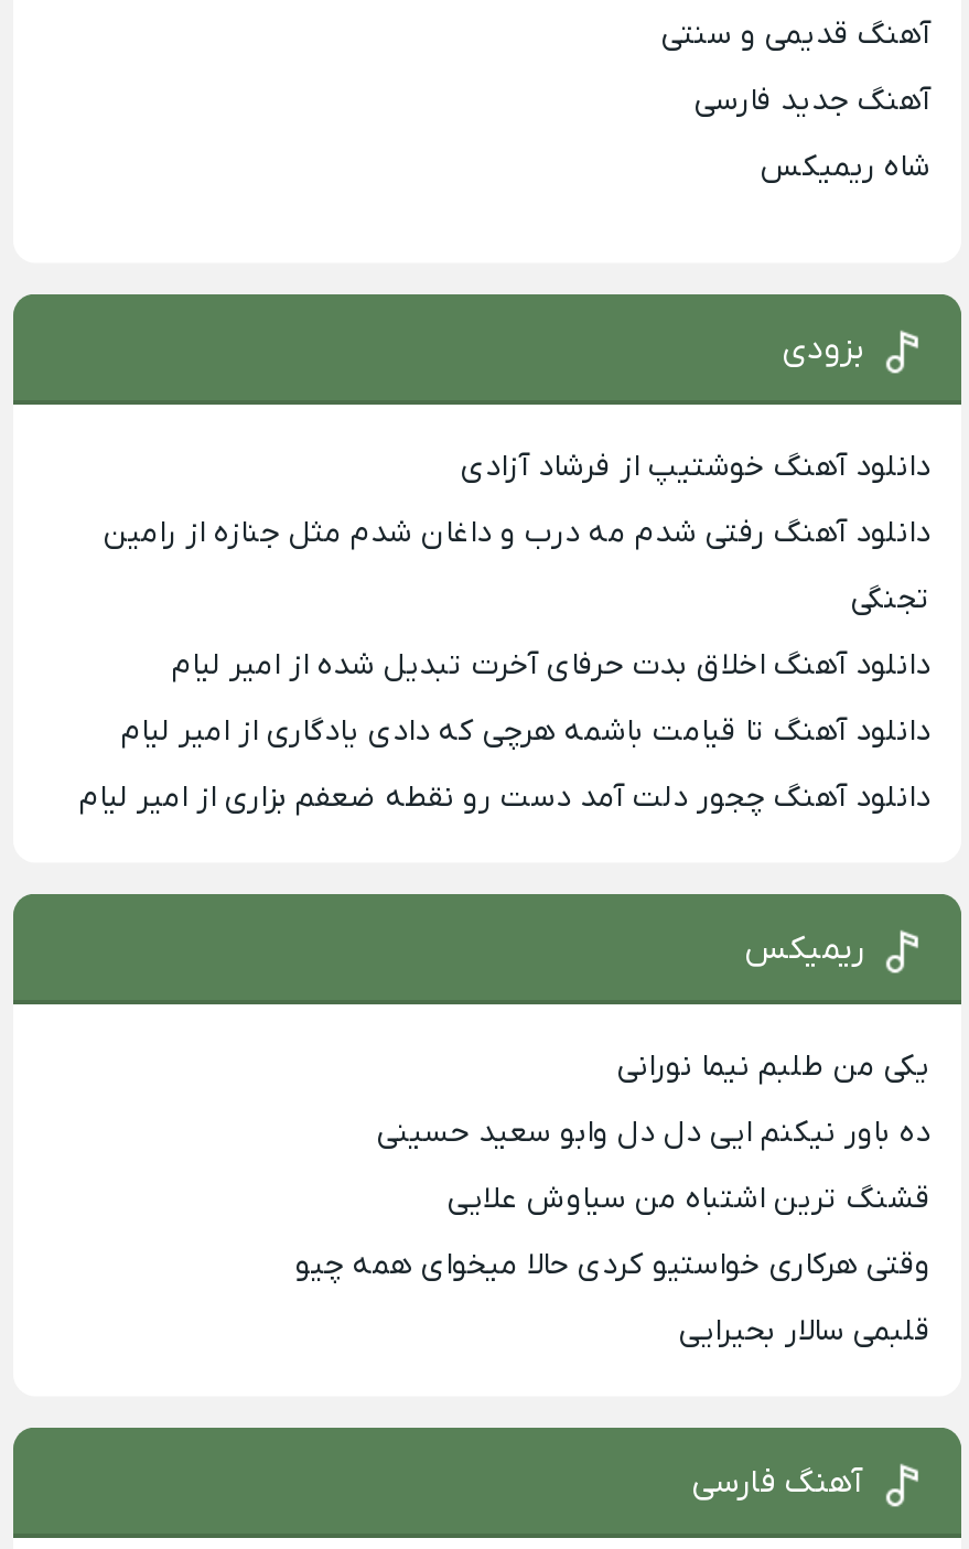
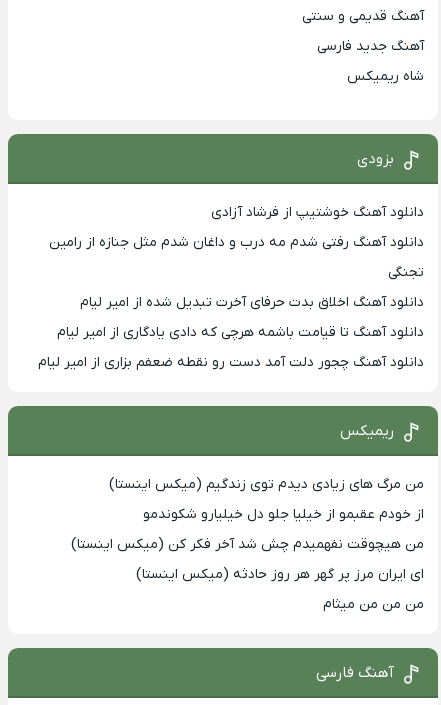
- یکی من طلبم نیما نورانی
+ من مرگ های زیادی دیدم توی زندگیم (میکس اینستا)

- ده باور نیکنم ایی دل دل وابو سعید حسینی
+ از خودم عقبمو از خیلیا جلو دل خیلیارو شکوندمو

- قشنگ ترین اشتباه من سیاوش علایی
+ من هیچوقت نفهمیدم چش شد آخر فکر کن (میکس اینستا)

- وقتی هرکاری خواستیو کردی حالا میخوای همه چیو
+ ای ایران مرز پر گهر هر روز حادثه (میکس اینستا)

- قلبمی سالار بحیرایی
+ من من من میثام
